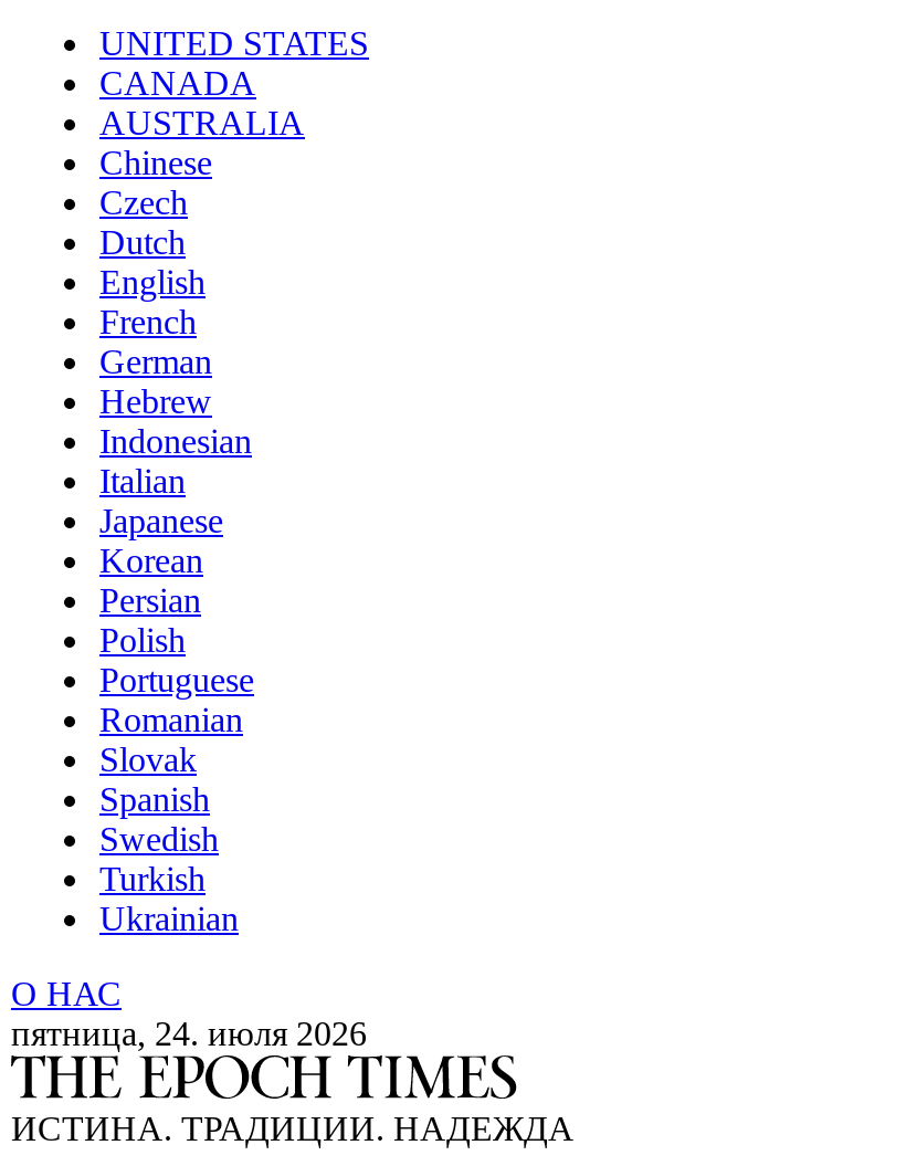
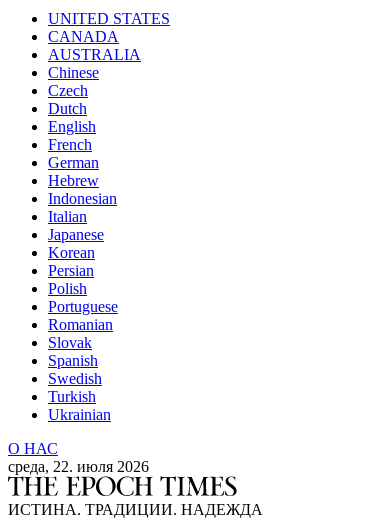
- пятница, 24. июля 2026
+ среда, 22. июля 2026
